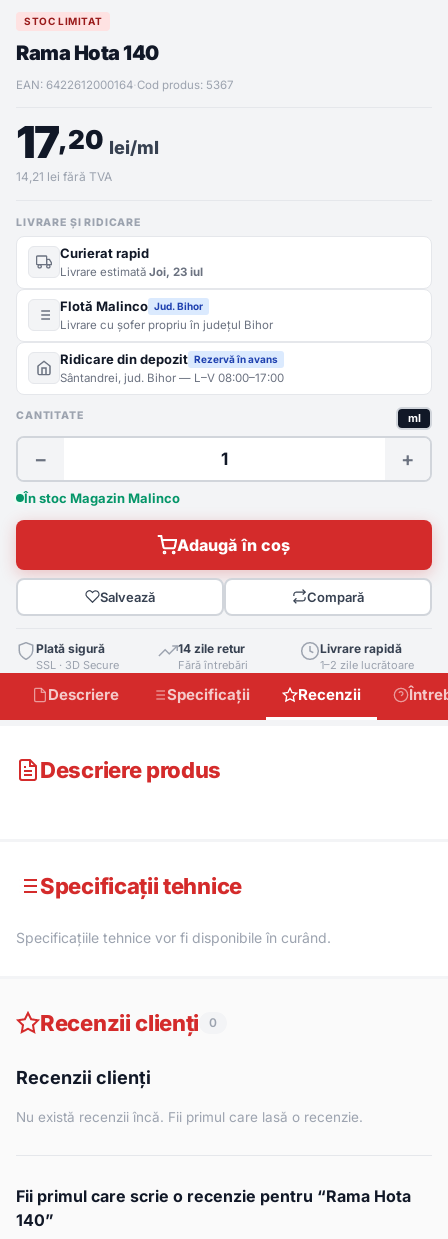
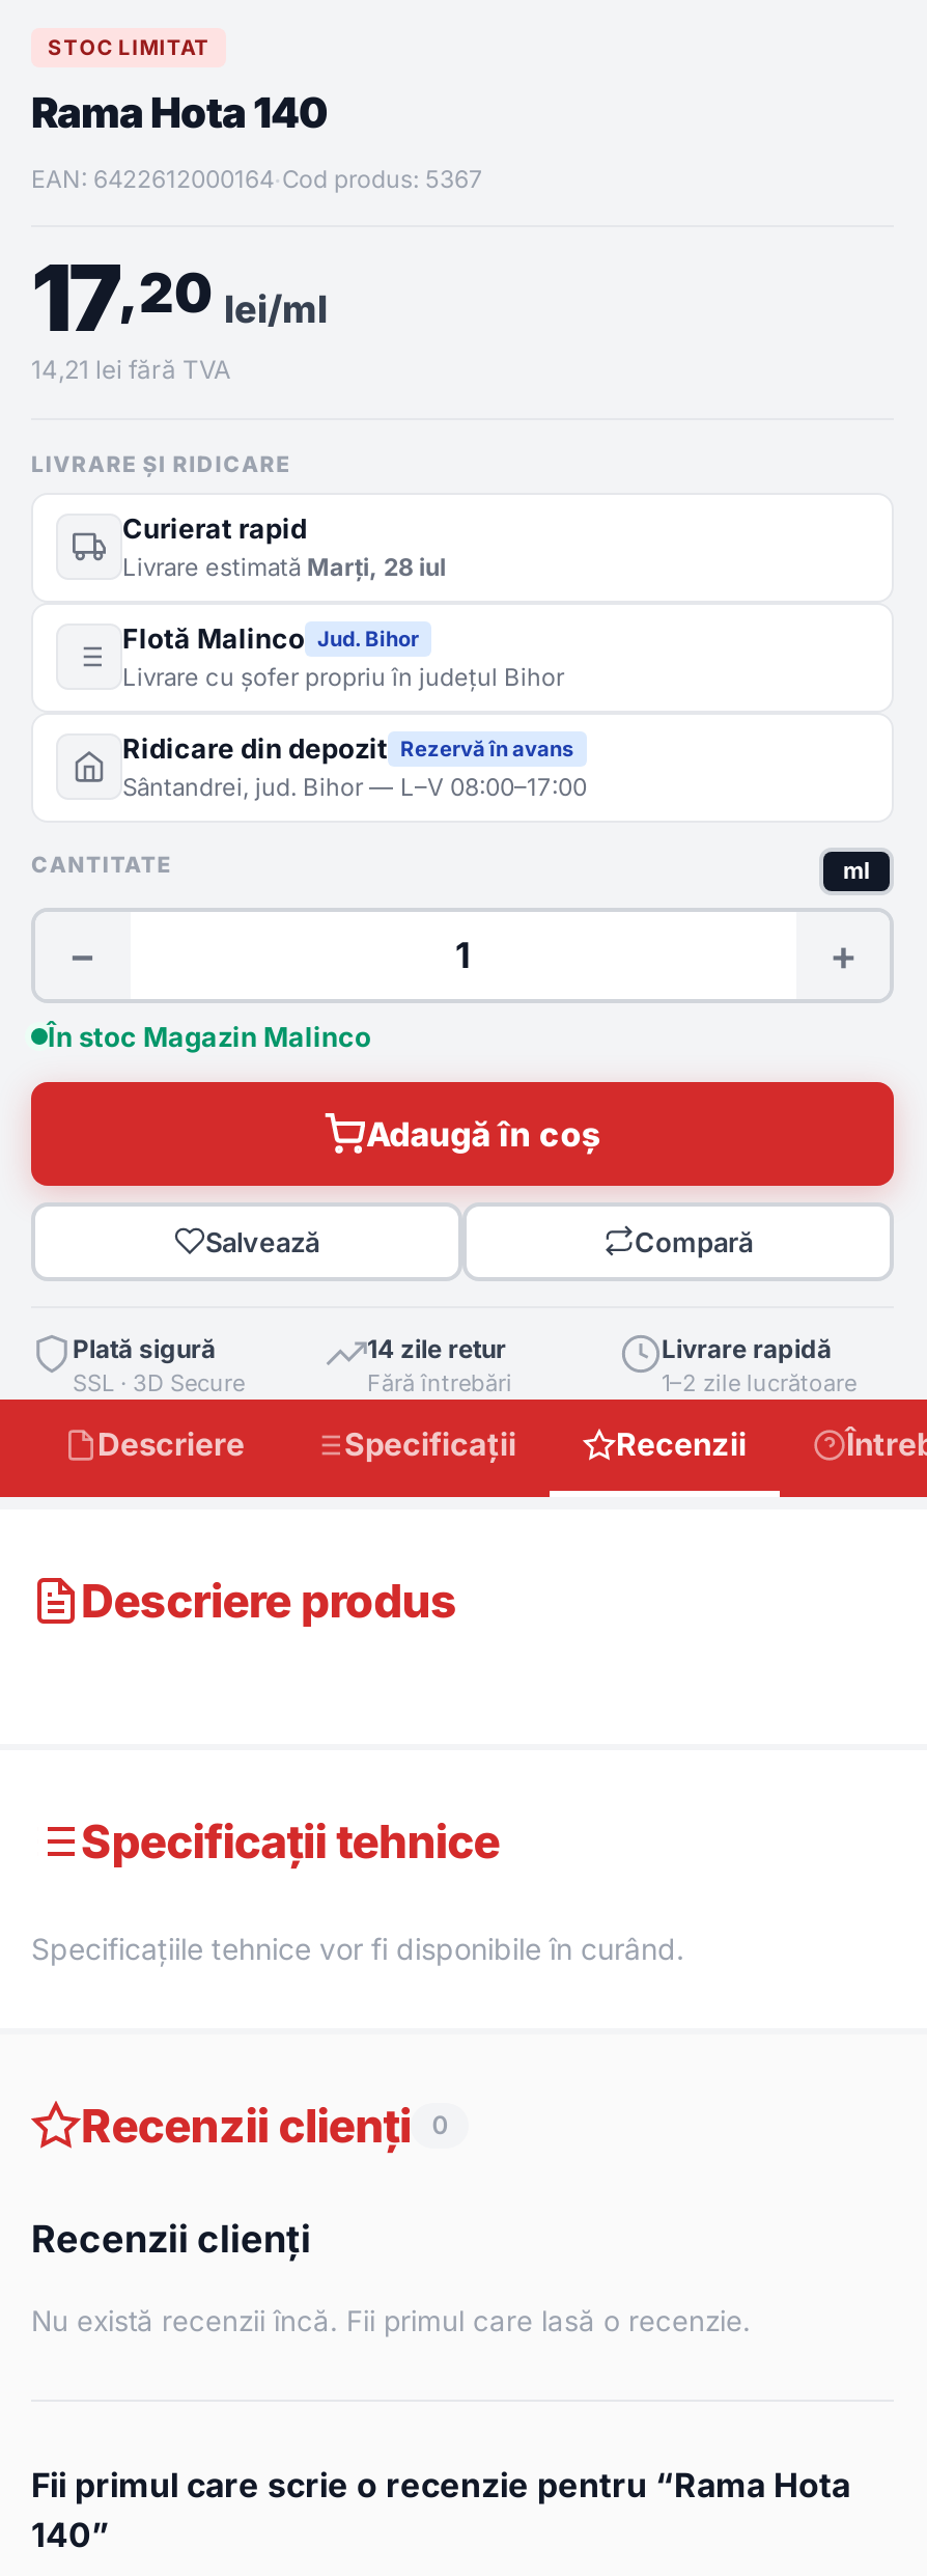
- Livrare estimată Joi, 23 iul
+ Livrare estimată Marți, 28 iul
